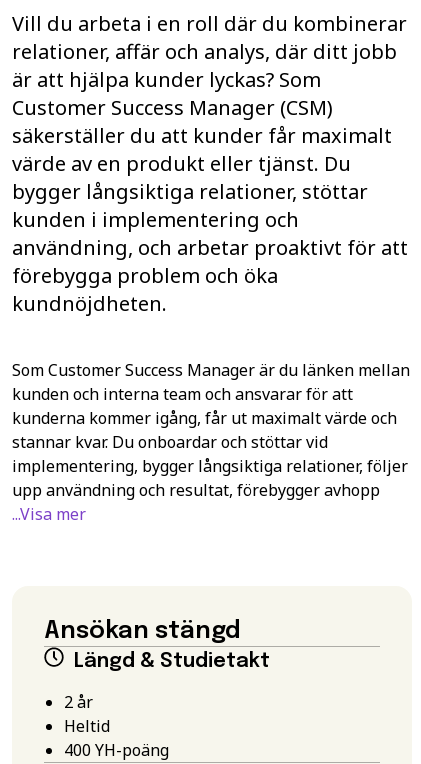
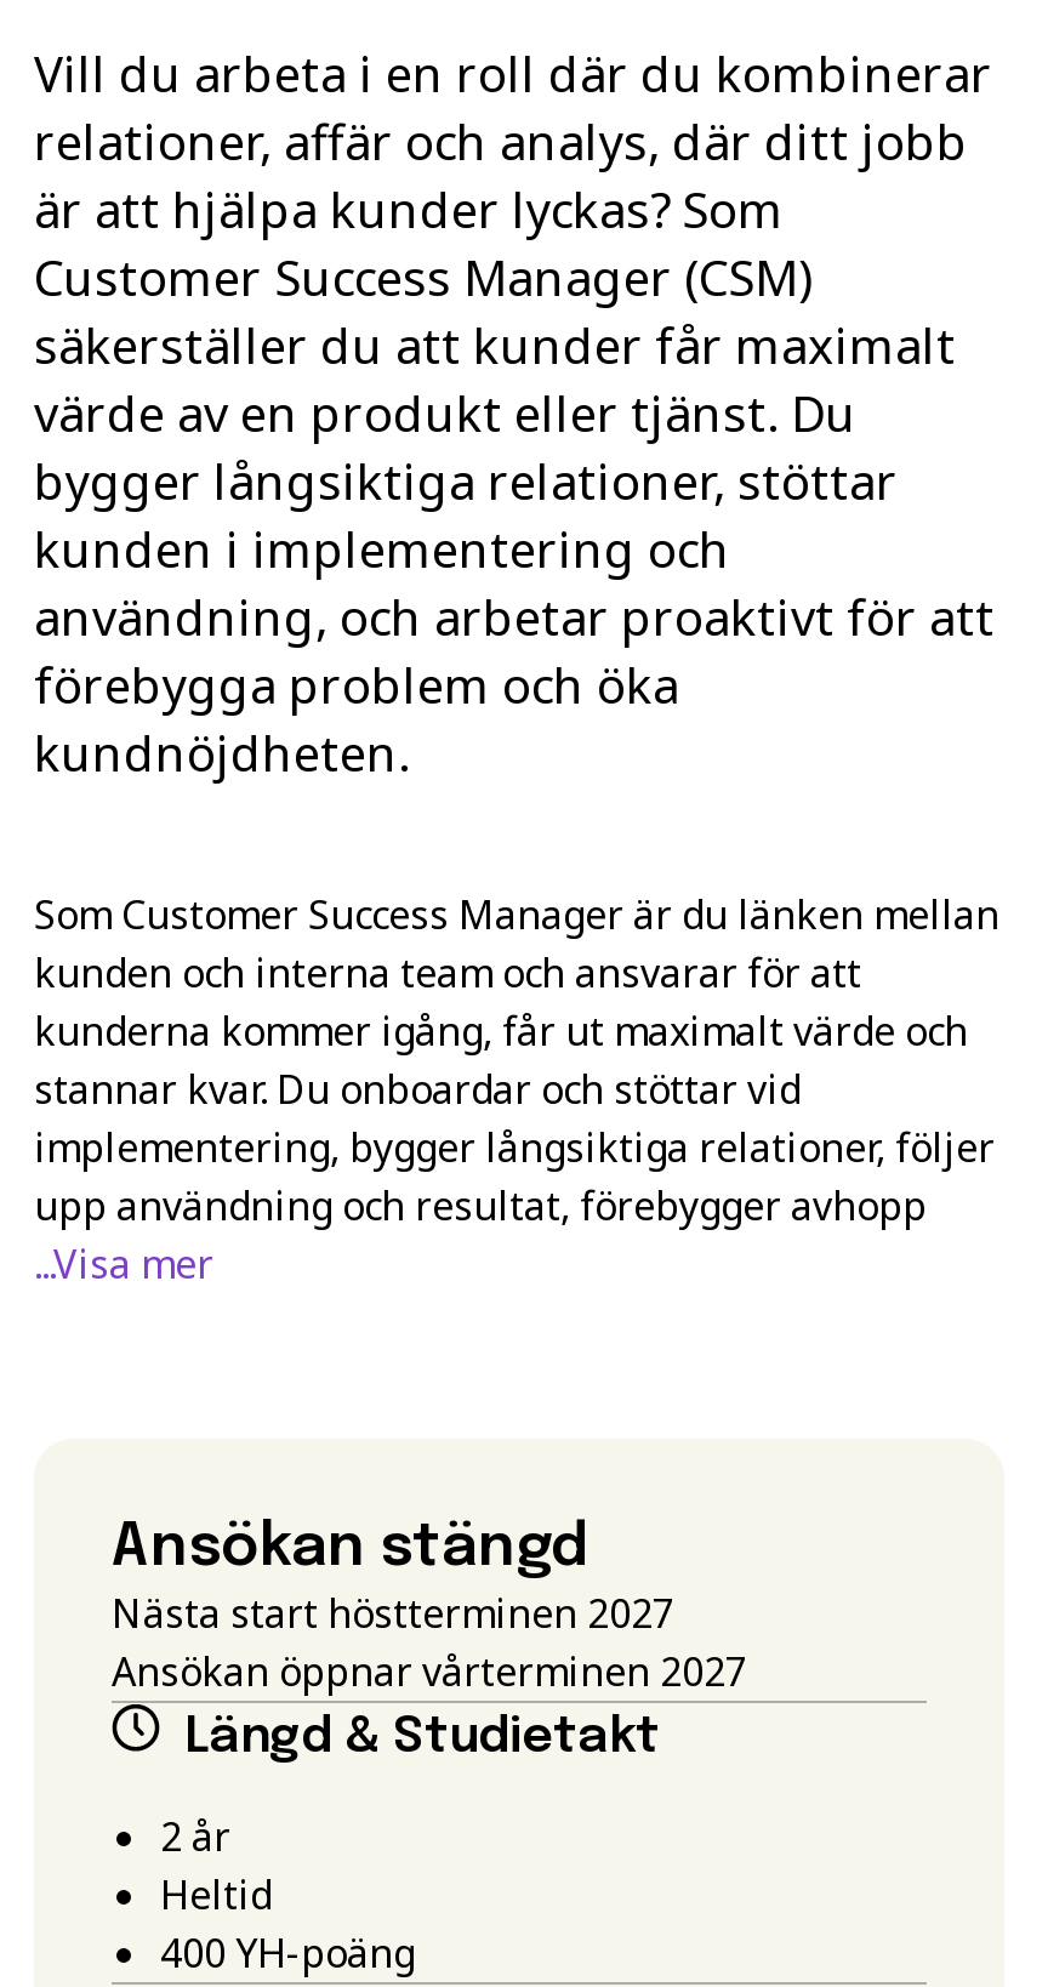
+ Nästa start höstterminen 2027
+ Ansökan öppnar vårterminen 2027
